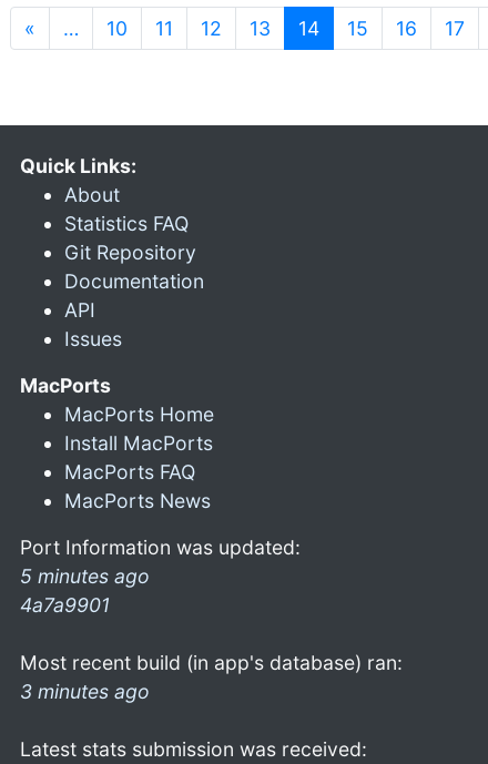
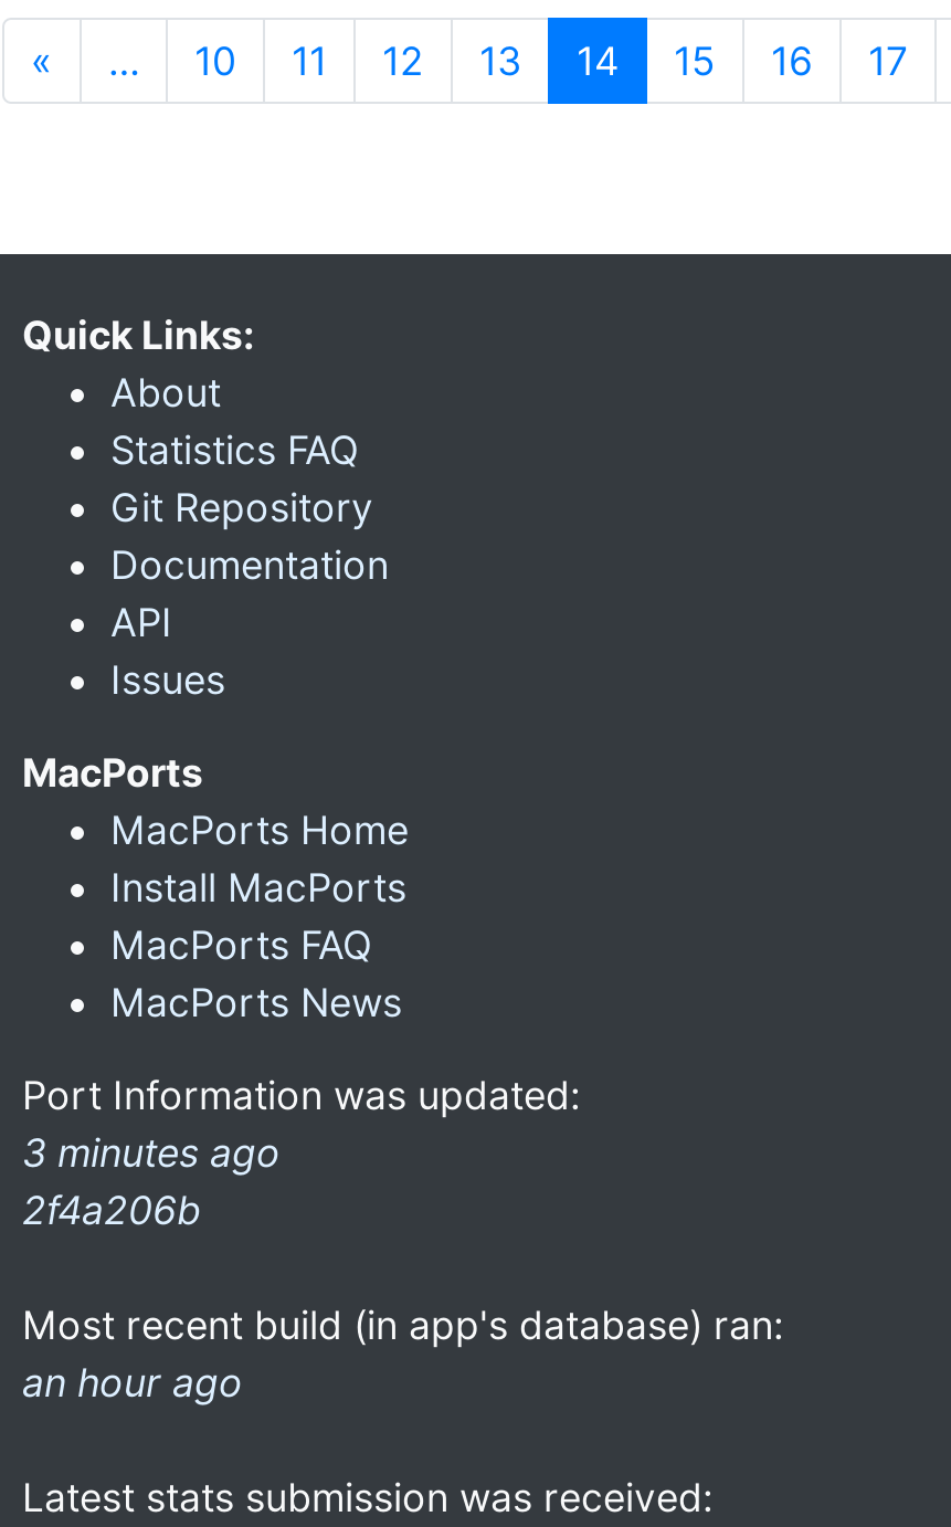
- 5 minutes ago
- 4a7a9901
+ 3 minutes ago
+ 2f4a206b

- 3 minutes ago
+ an hour ago
